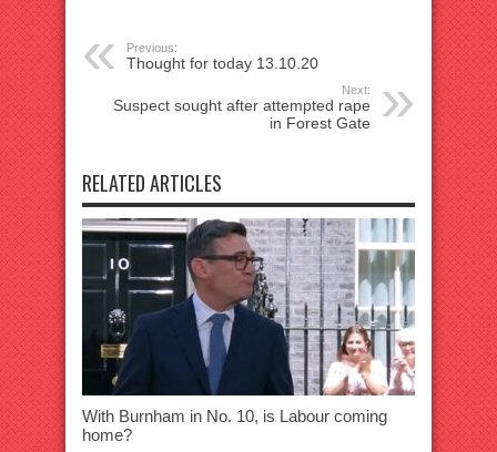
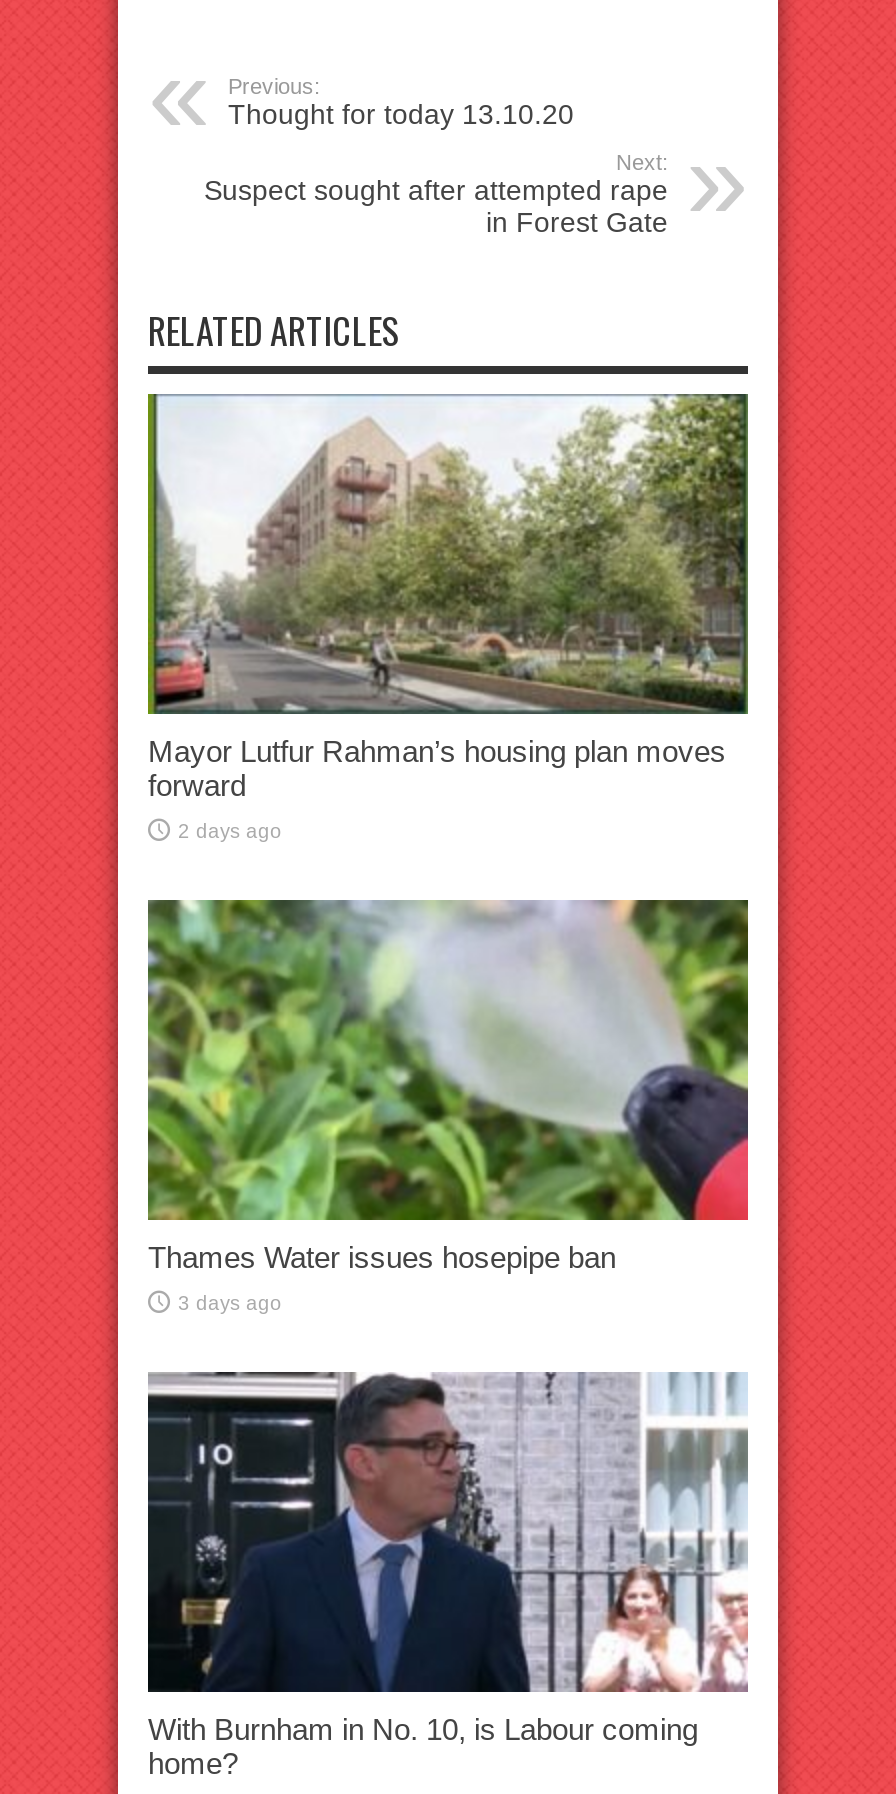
+ [image]
+ Mayor Lutfur Rahman’s housing plan moves
+ forward
+ 2 days ago

+ [image]
+ Thames Water issues hosepipe ban
+ 3 days ago
